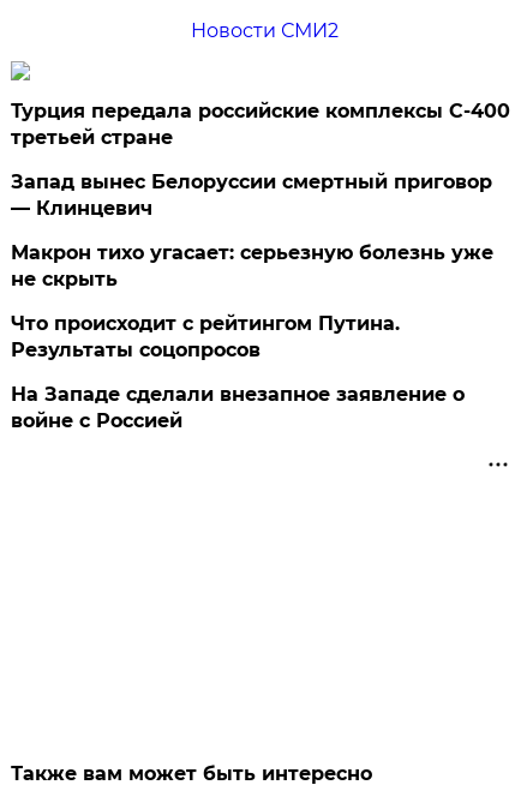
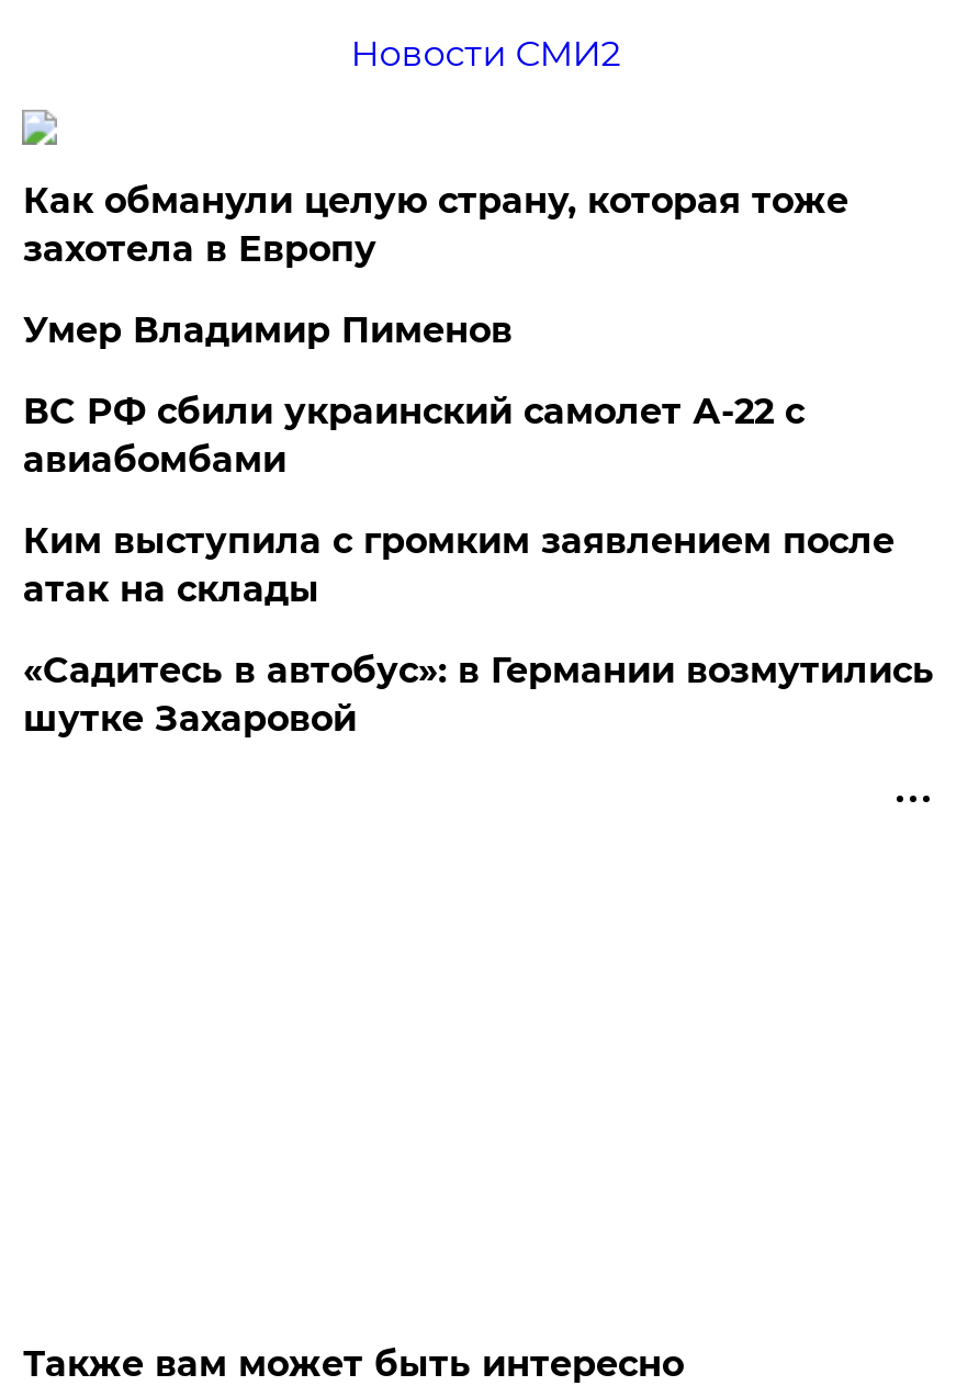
- Турция передала российские комплексы С-400
- третьей стране
+ Как обманули целую страну, которая тоже
+ захотела в Европу

- Запад вынес Белоруссии смертный приговор
- — Клинцевич
+ Умер Владимир Пименов

- Макрон тихо угасает: серьезную болезнь уже
- не скрыть
+ ВС РФ сбили украинский самолет А-22 с
+ авиабомбами

- Что происходит с рейтингом Путина.
- Результаты соцопросов
+ Ким выступила с громким заявлением после
+ атак на склады

- На Западе сделали внезапное заявление о
- войне с Россией
+ «Садитесь в автобус»: в Германии возмутились
+ шутке Захаровой
